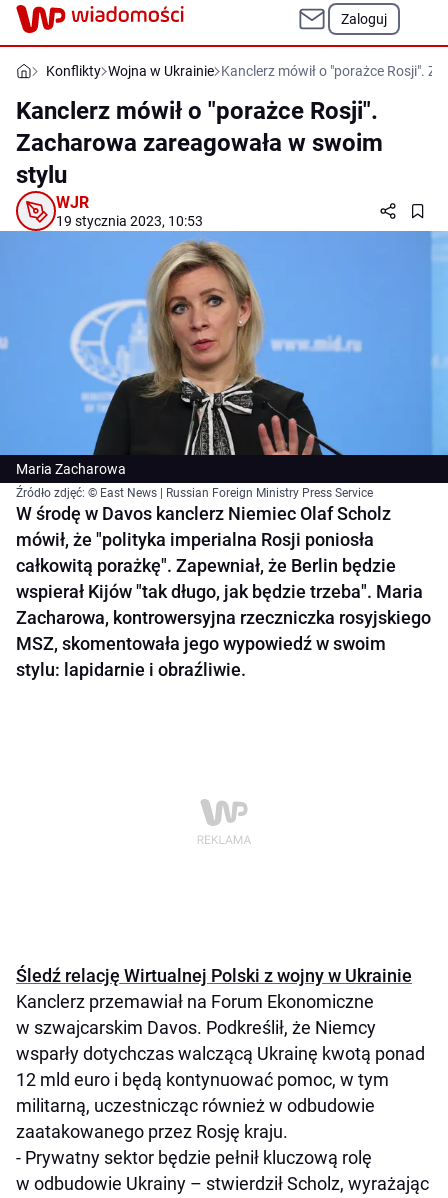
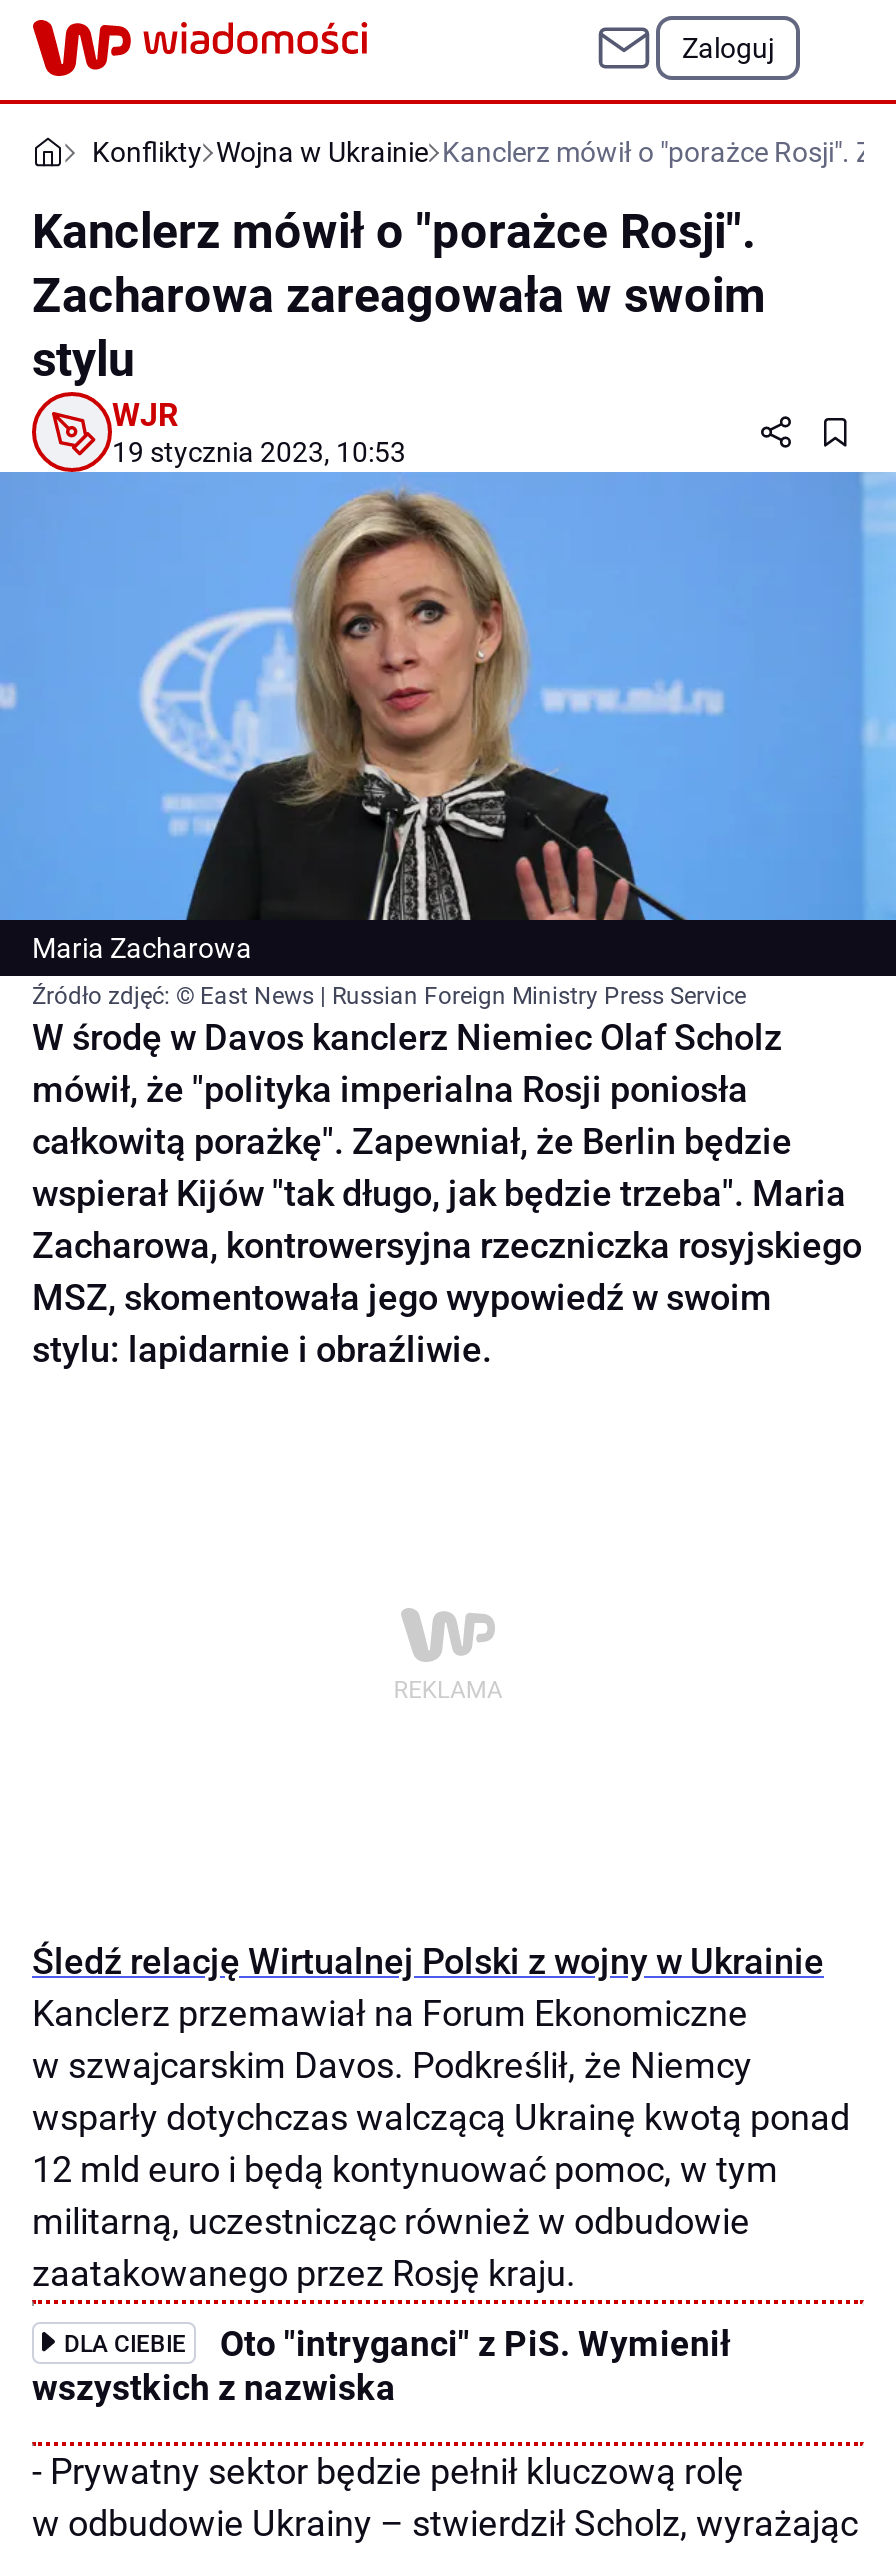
+ DLA CIEBIE
+ Oto "intryganci" z PiS. Wymienił
+ wszystkich z nazwiska
